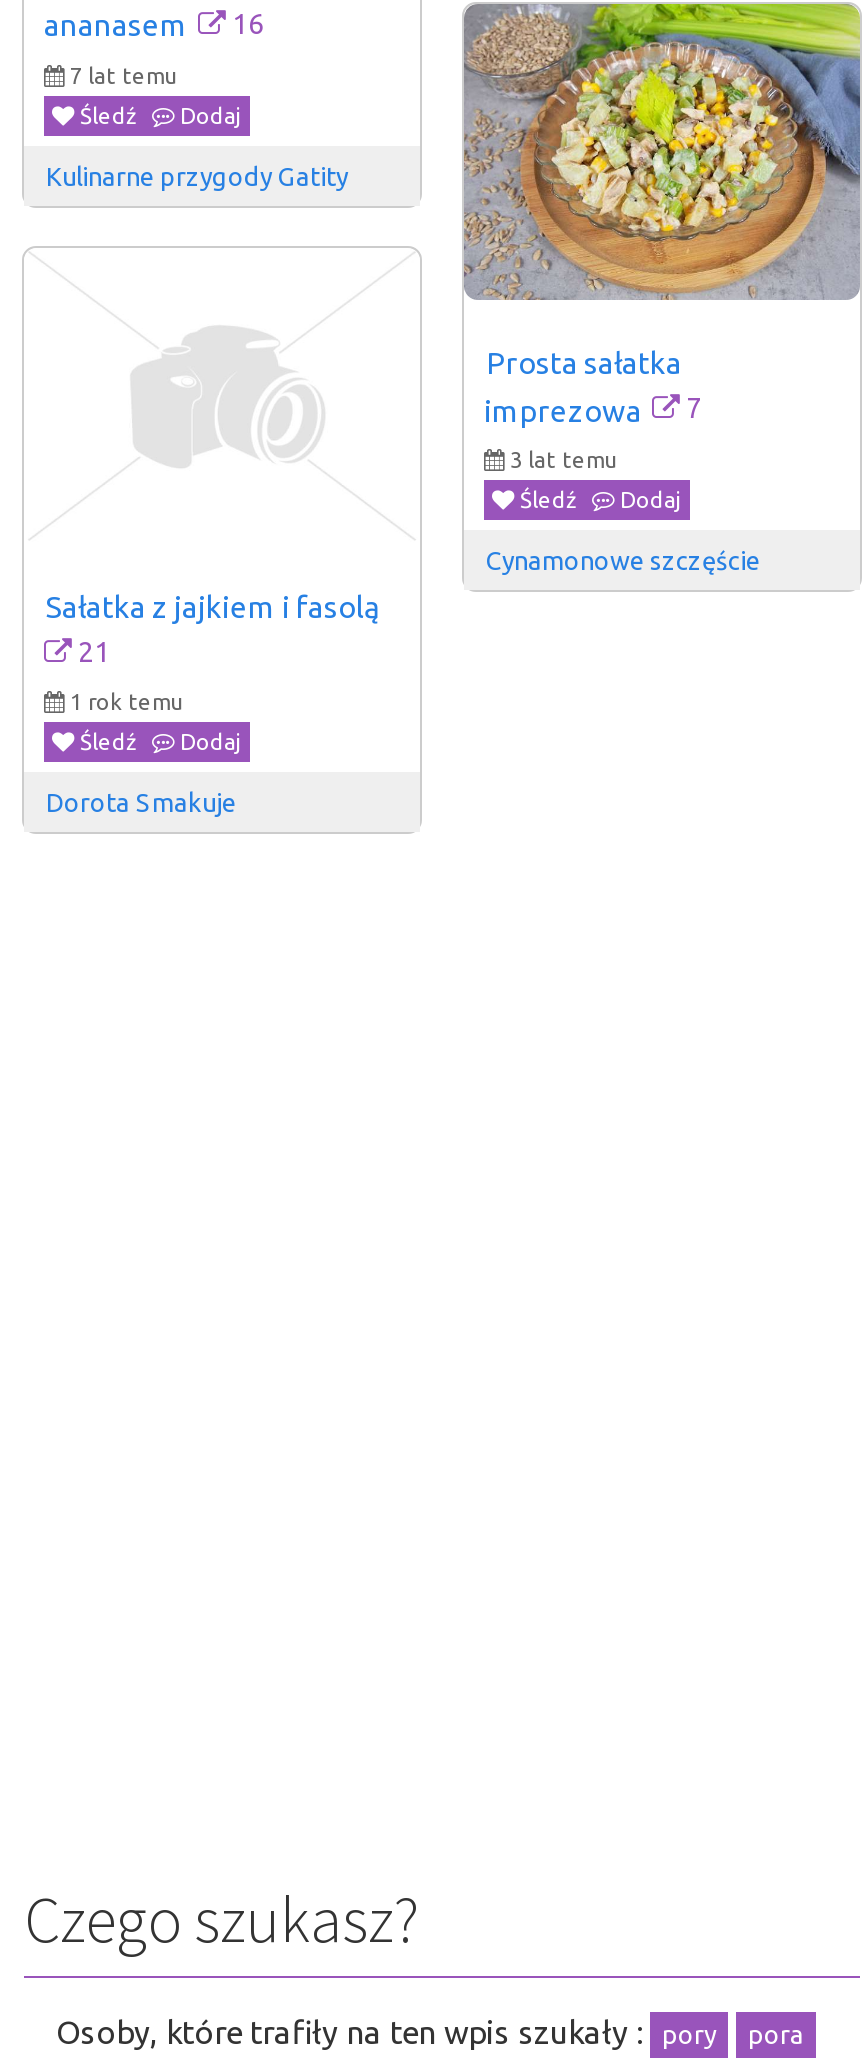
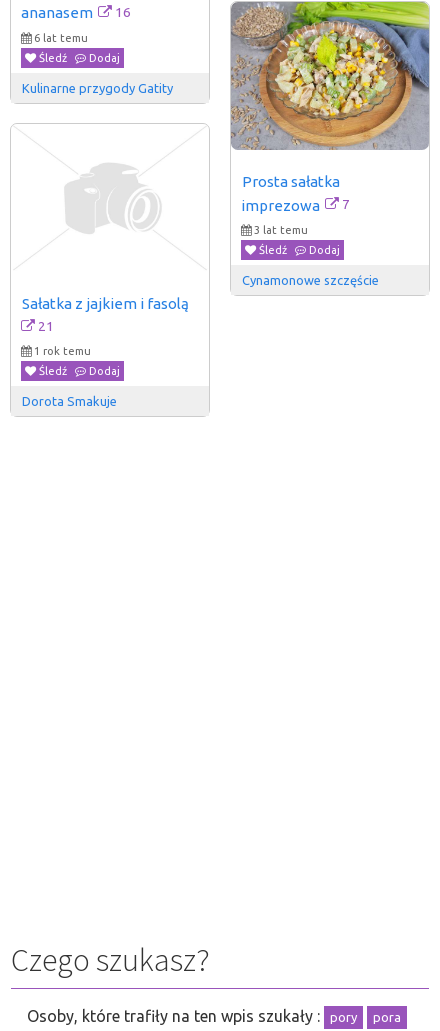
- 7 lat temu
+ 6 lat temu
